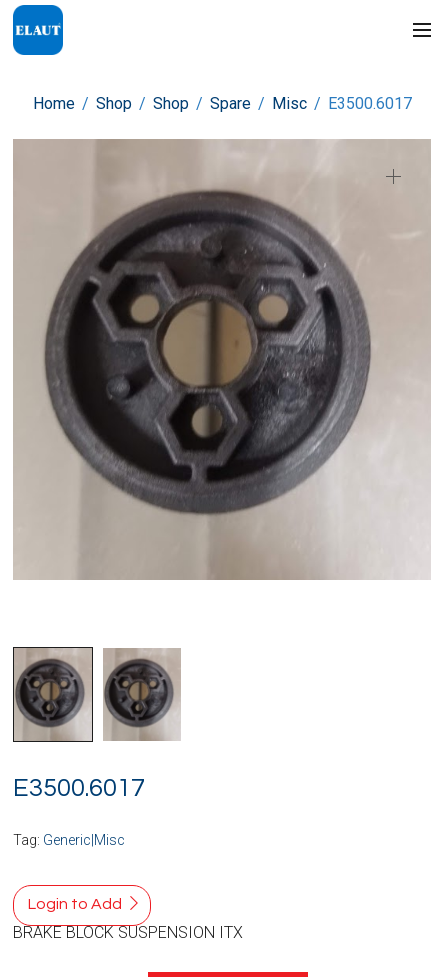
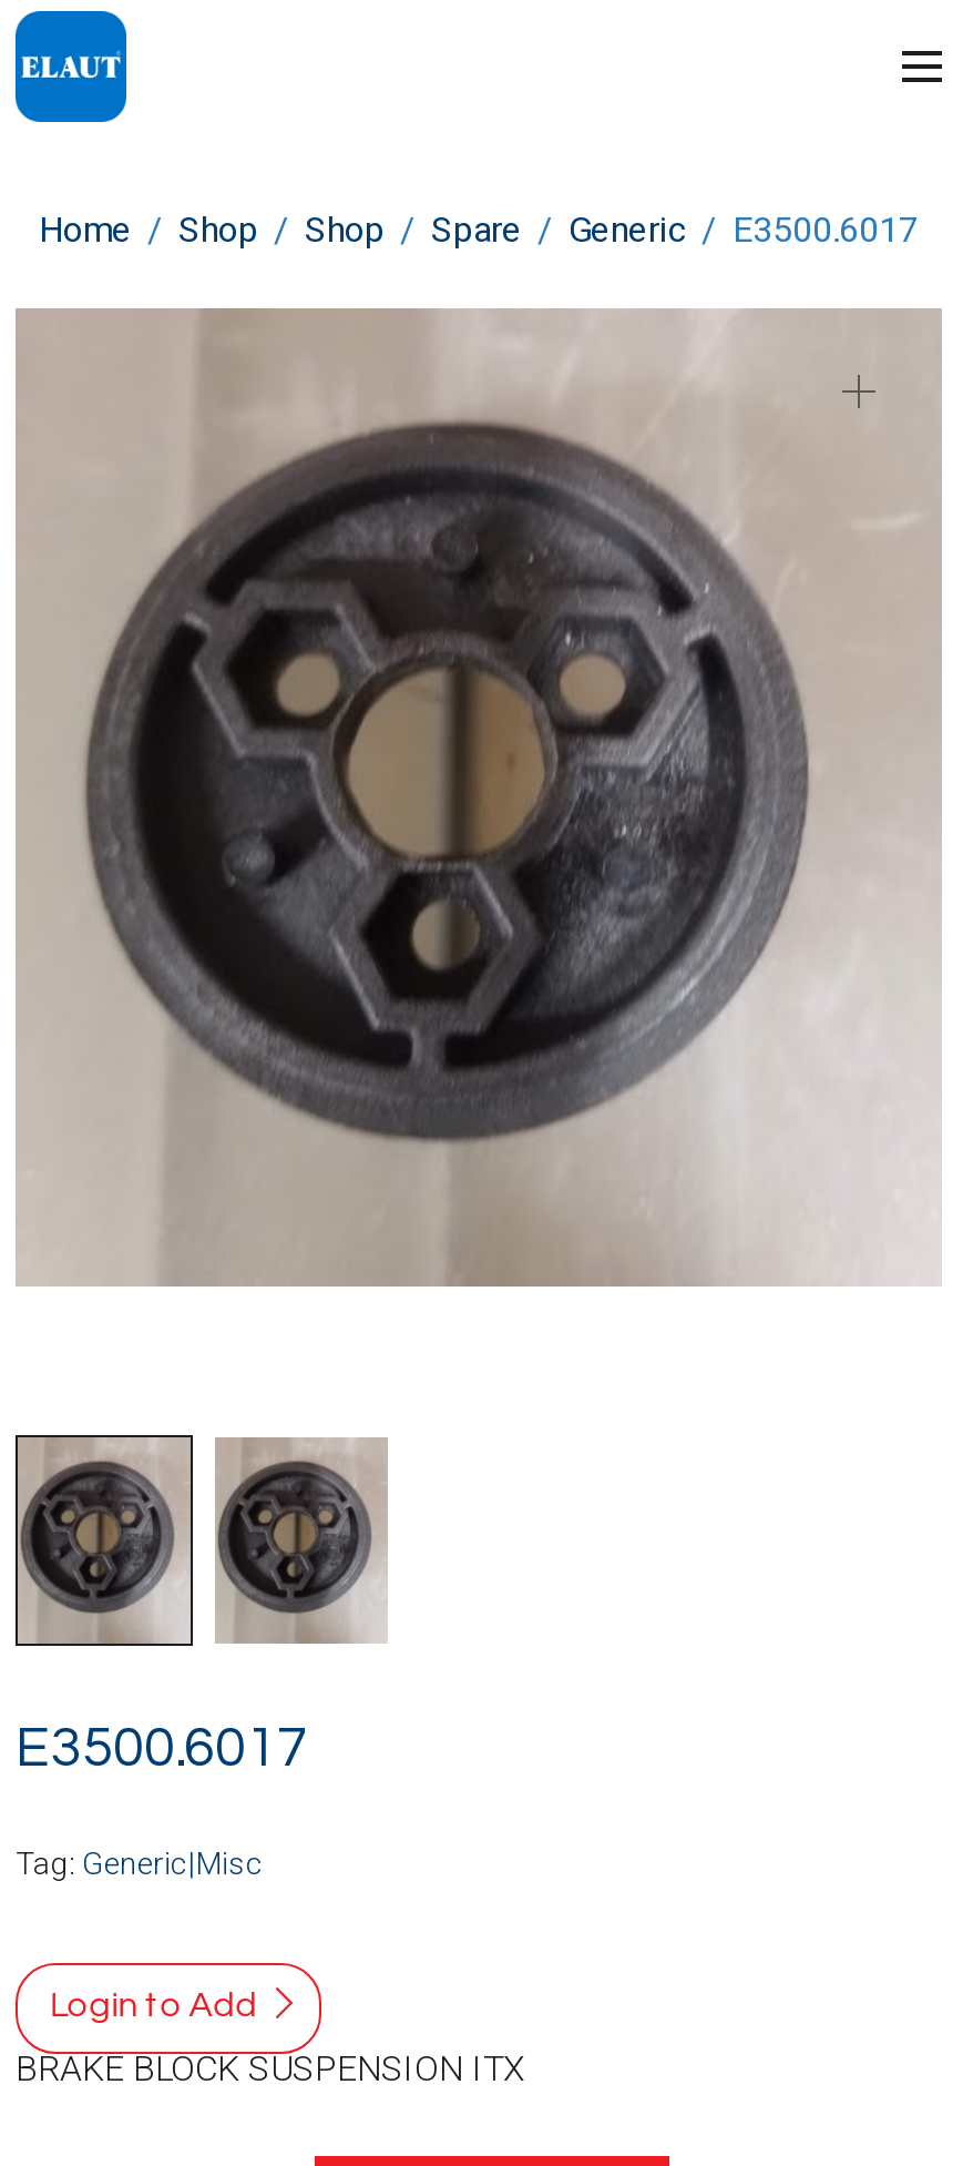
- Home / Shop / Shop / Spare / Misc / E3500.6017
+ Home / Shop / Shop / Spare / Generic / E3500.6017
